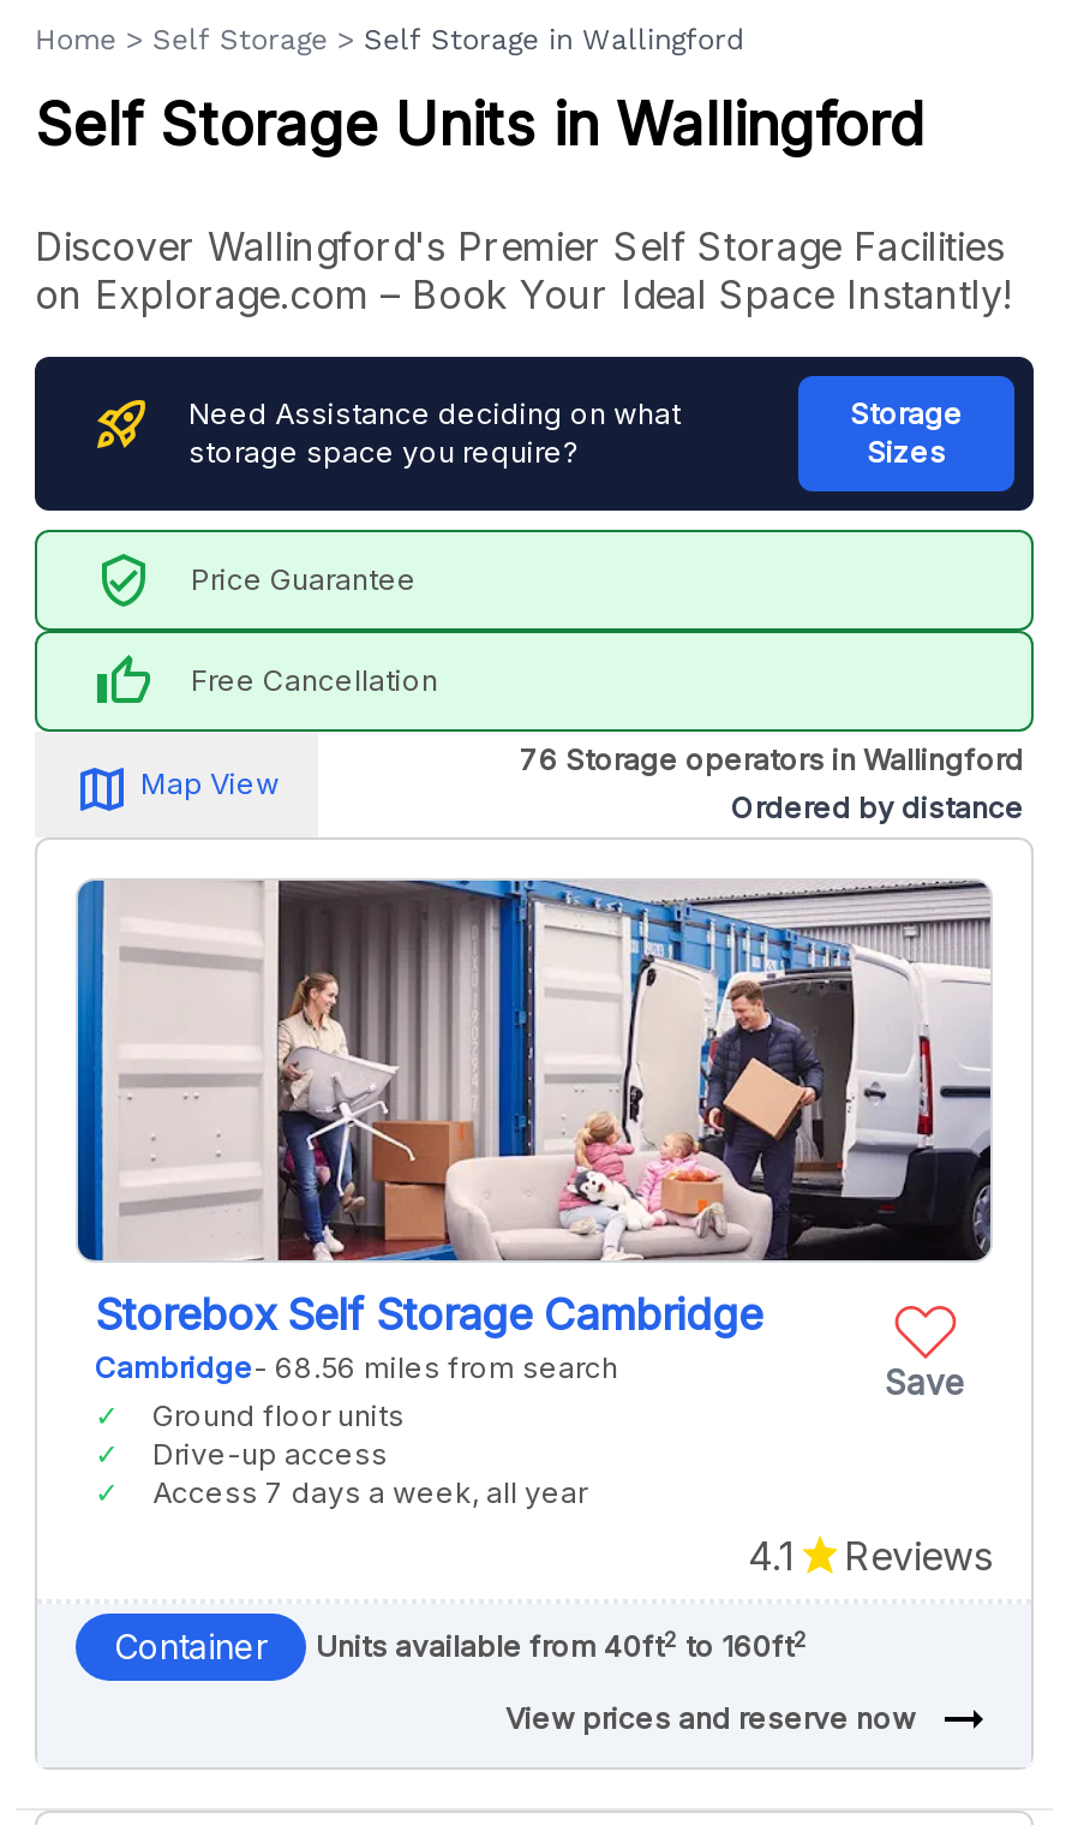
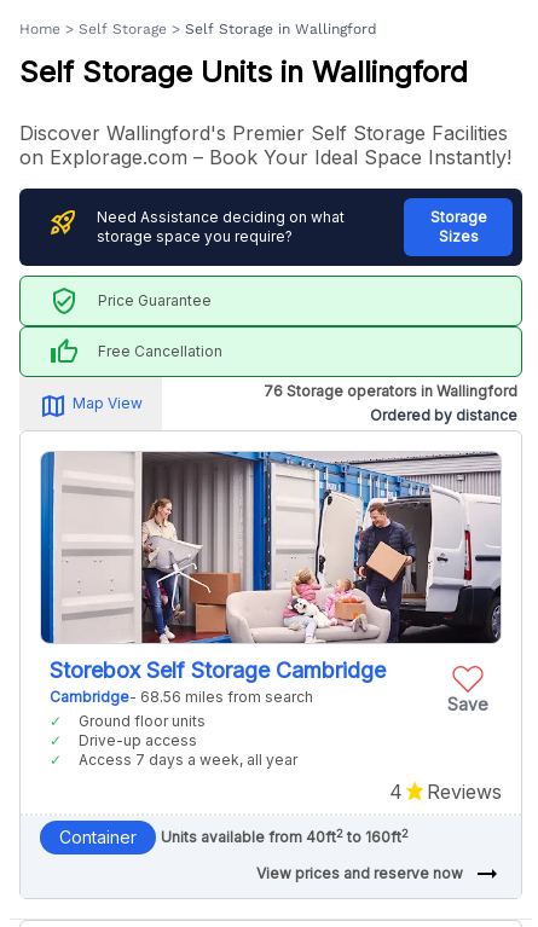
- 4.1 Reviews
+ 4 Reviews
